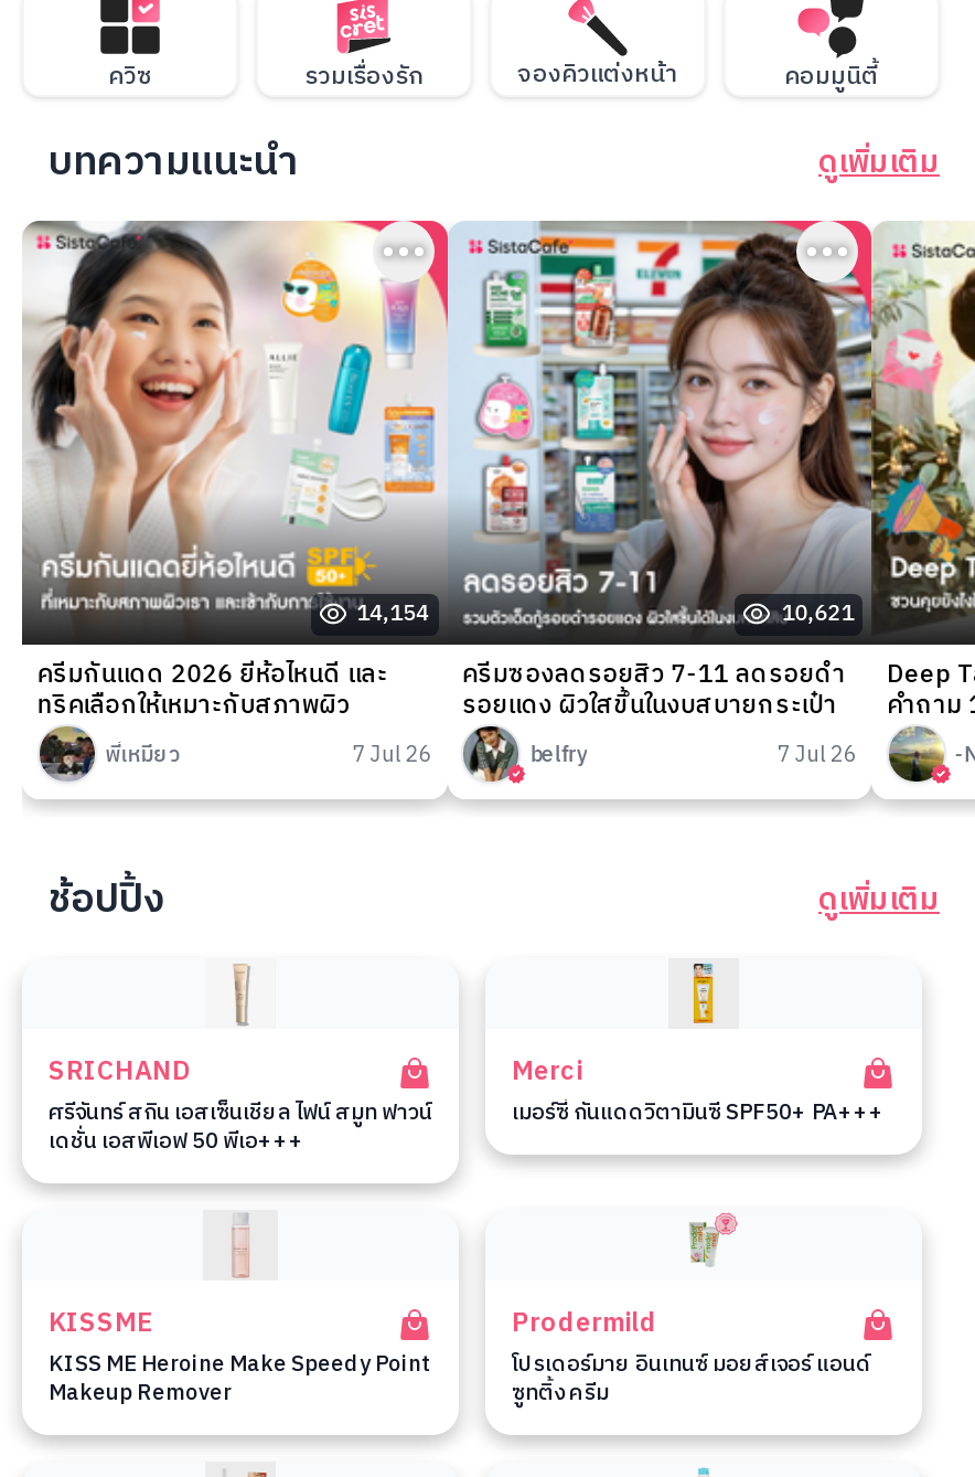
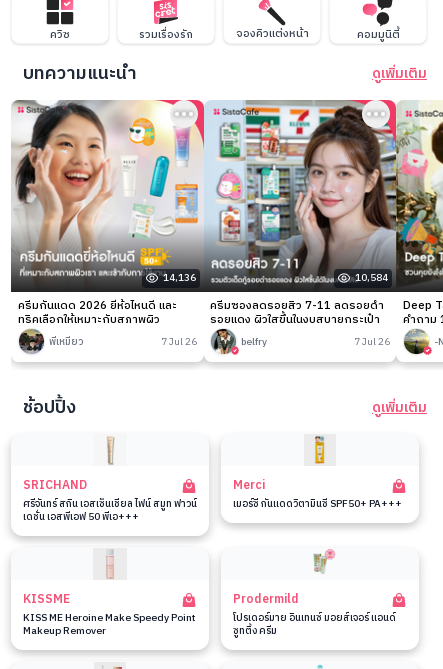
- 14,154
+ 14,136

- 10,621
+ 10,584
